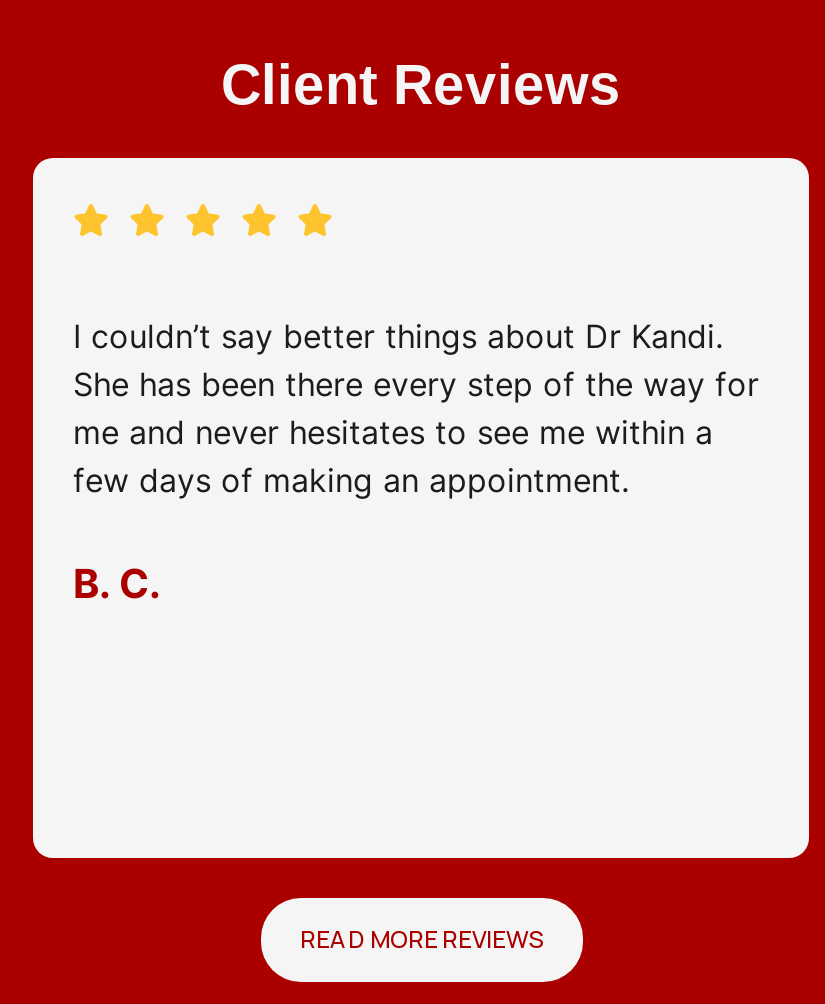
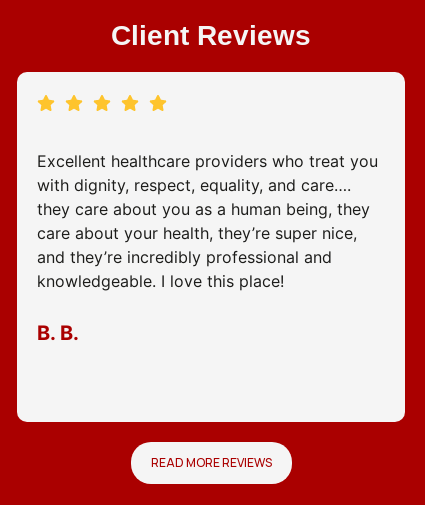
- I couldn’t say better things about Dr Kandi.
- She has been there every step of the way for
- me and never hesitates to see me within a
- few days of making an appointment.
+ Excellent healthcare providers who treat you
+ with dignity, respect, equality, and care….
+ they care about you as a human being, they
+ care about your health, they’re super nice,
+ and they’re incredibly professional and
+ knowledgeable. I love this place!

- B. C.
+ B. B.
